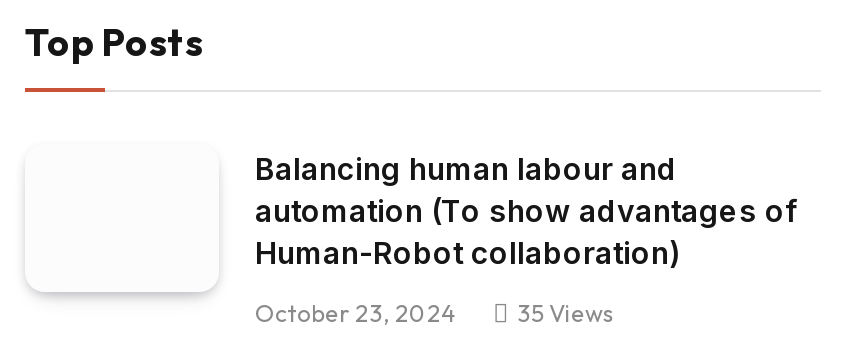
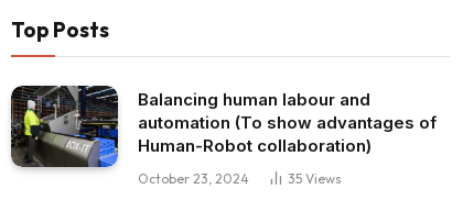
+ [image]
